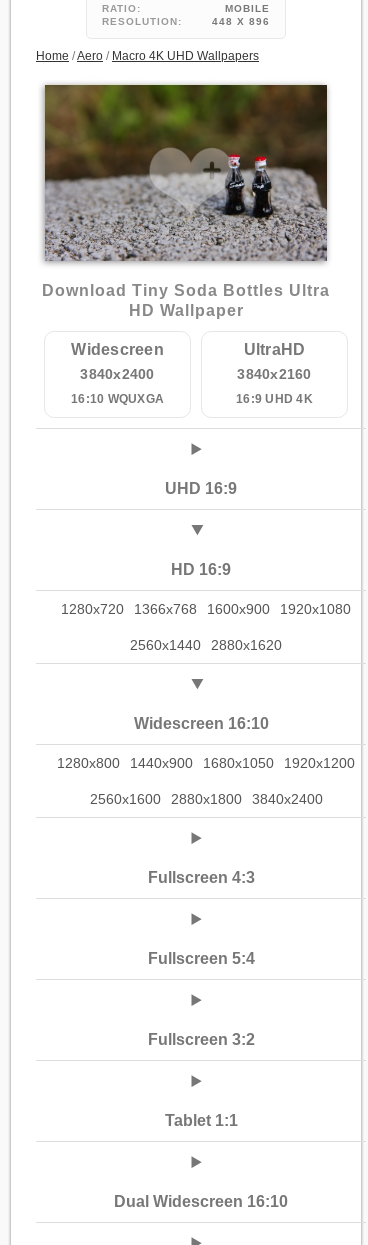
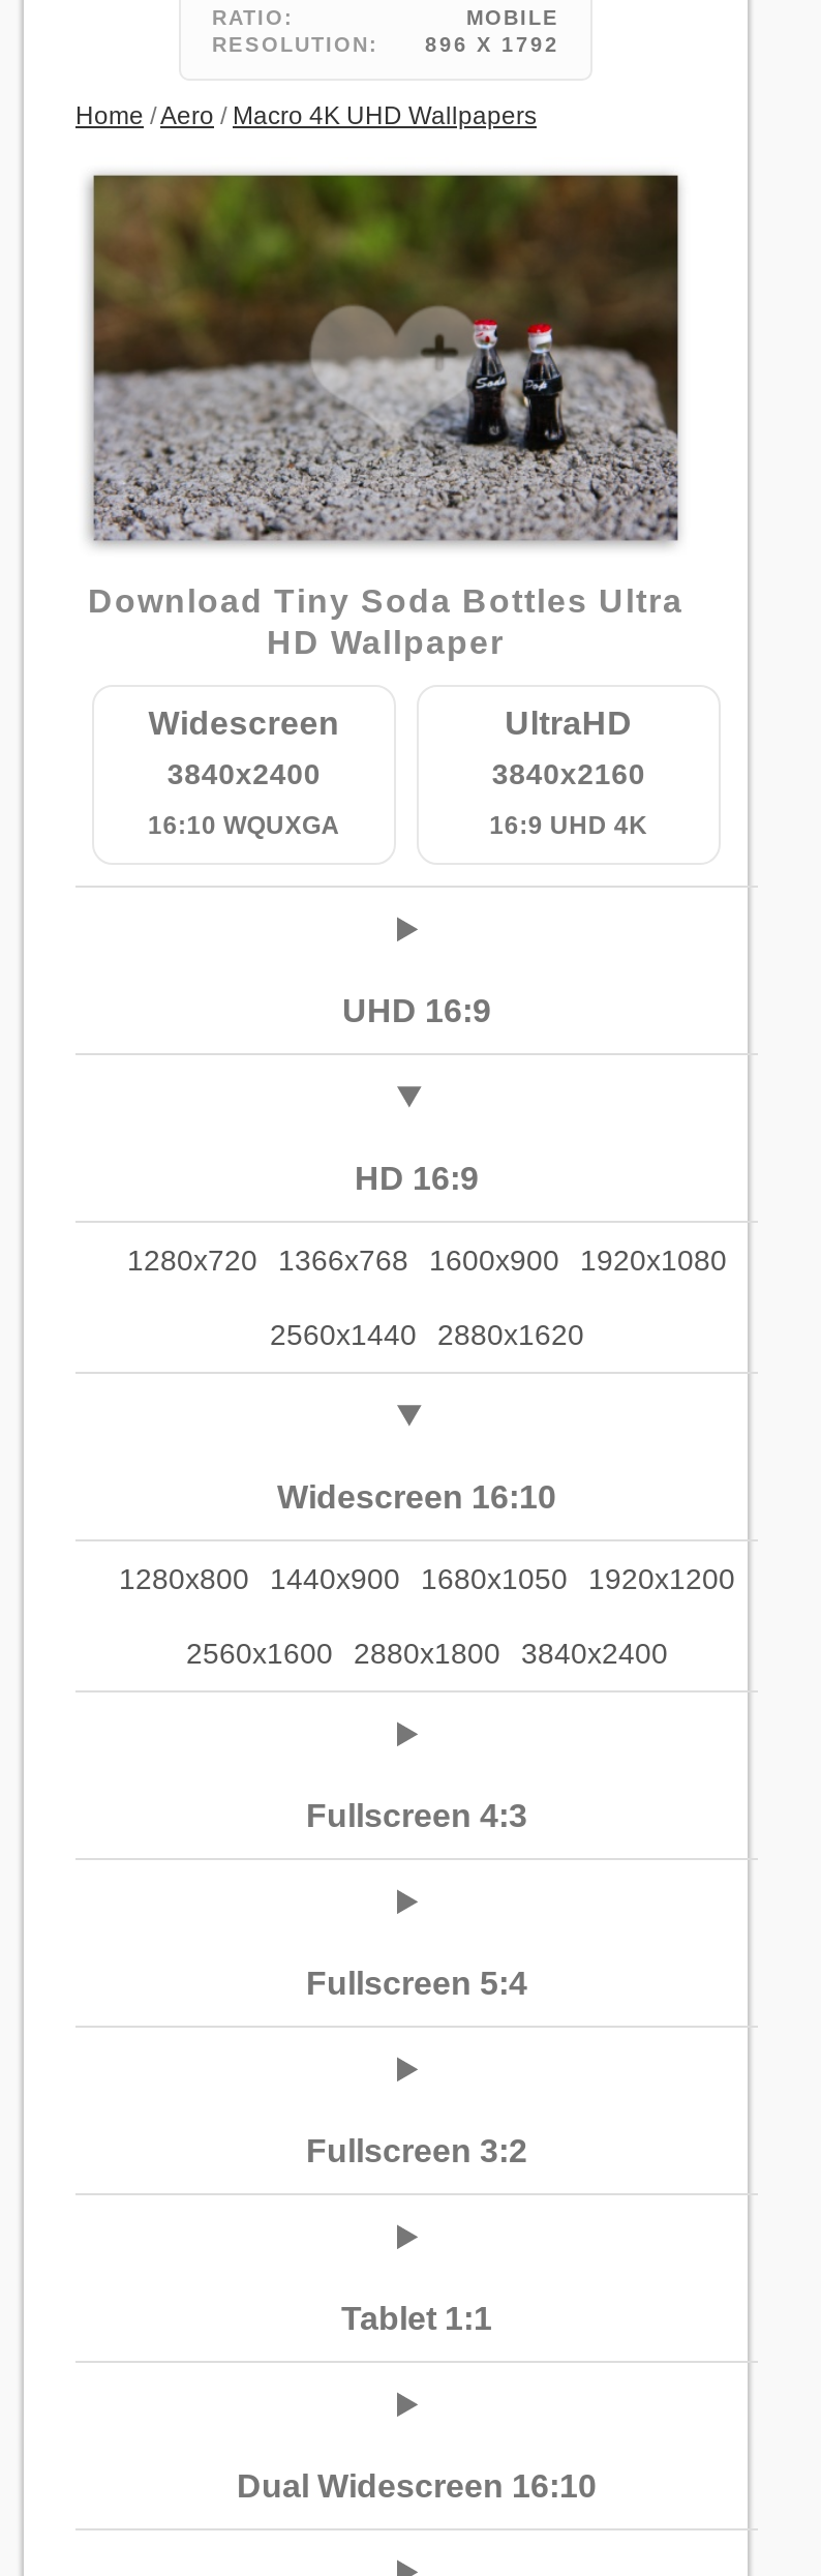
- 448 X 896
+ 896 X 1792
